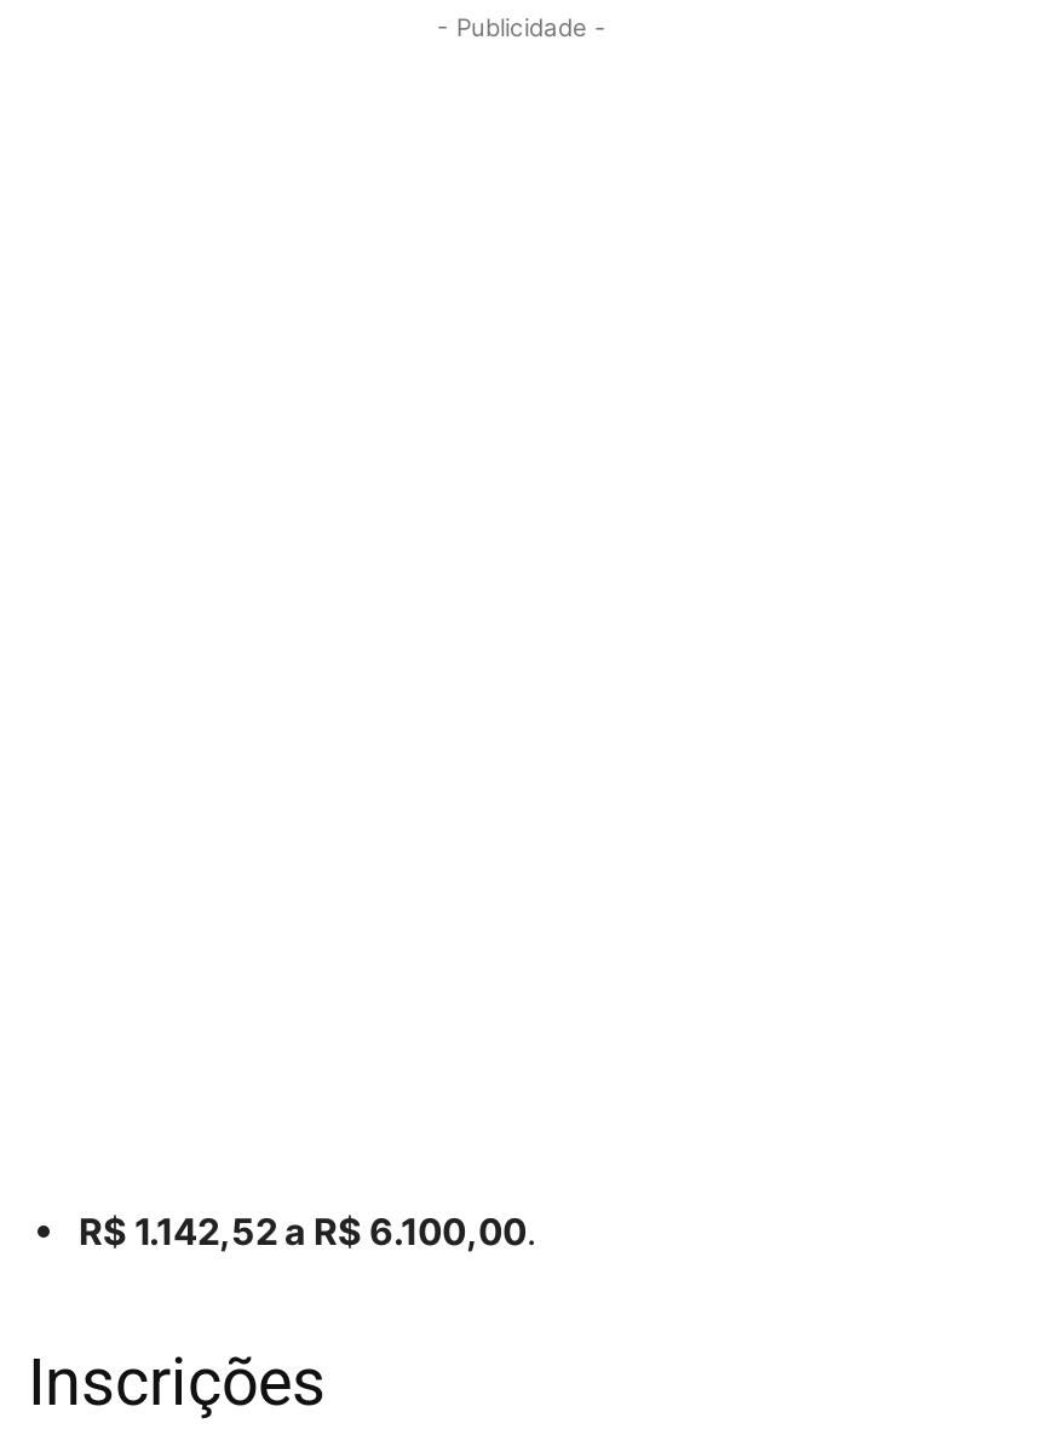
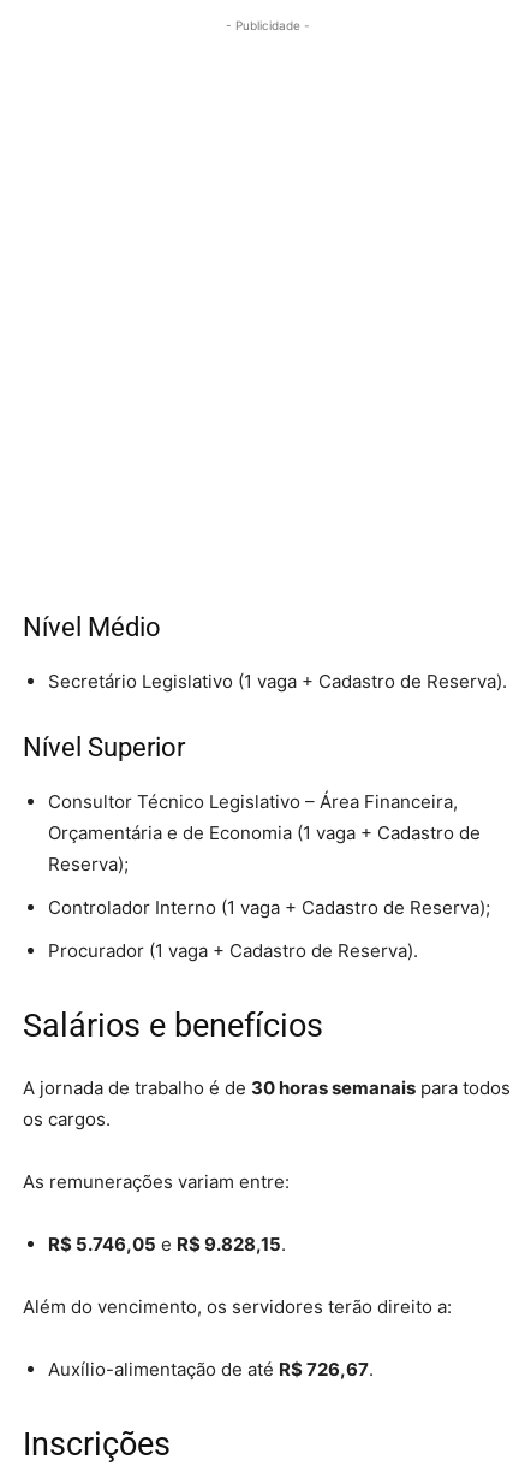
- R$ 1.142,52 a R$ 6.100,00.
+ Nível Médio
+ Secretário Legislativo (1 vaga + Cadastro de Reserva).
+ Nível Superior
+ Consultor Técnico Legislativo – Área Financeira,
+ Orçamentária e de Economia (1 vaga + Cadastro de
+ Reserva);
+ Controlador Interno (1 vaga + Cadastro de Reserva);
+ Procurador (1 vaga + Cadastro de Reserva).
+ Salários e benefícios
+ A jornada de trabalho é de 30 horas semanais para todos
+ os cargos.
+ As remunerações variam entre:
+ R$ 5.746,05 e R$ 9.828,15.
+ Além do vencimento, os servidores terão direito a:
+ Auxílio-alimentação de até R$ 726,67.
